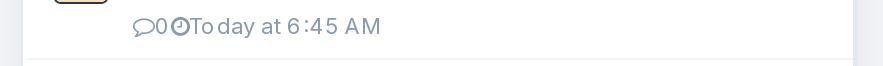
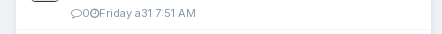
- 0 Today at 6:45 AM
+ 0 Friday a31 7:51 AM
